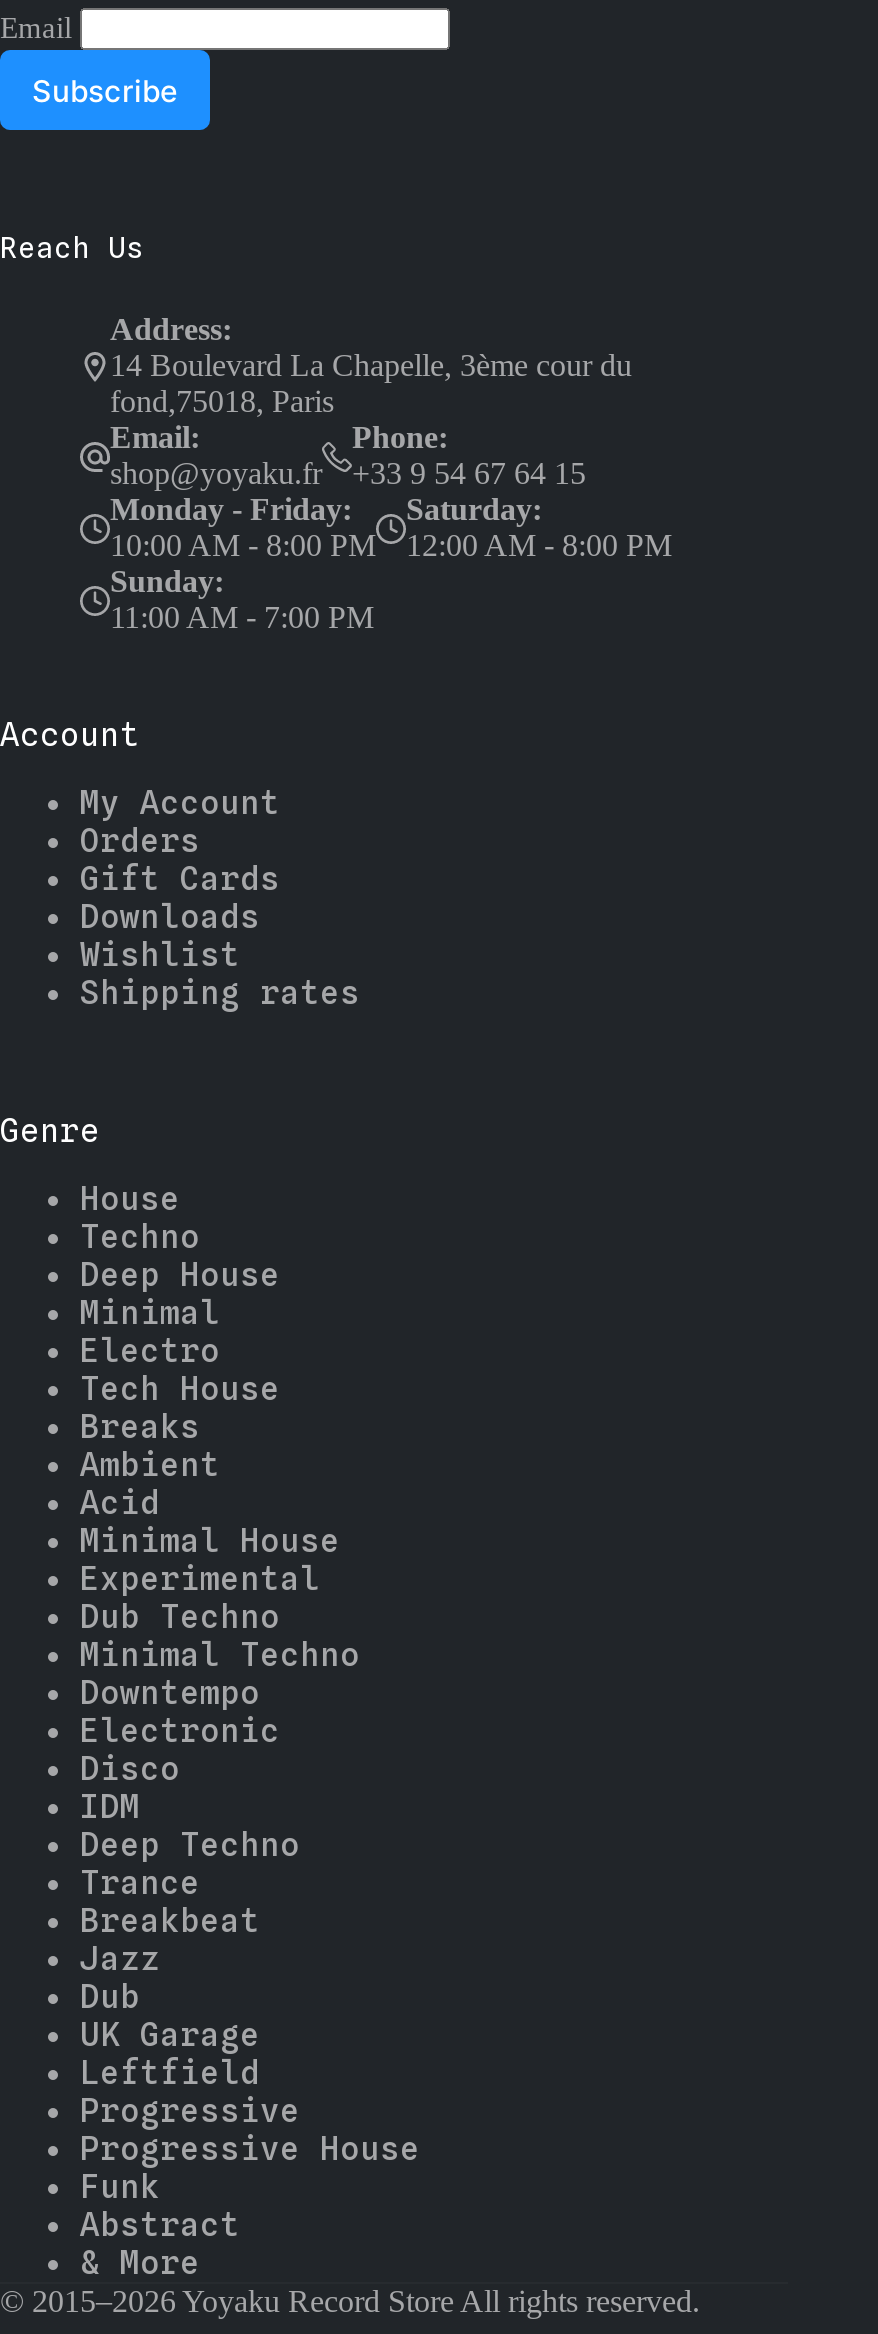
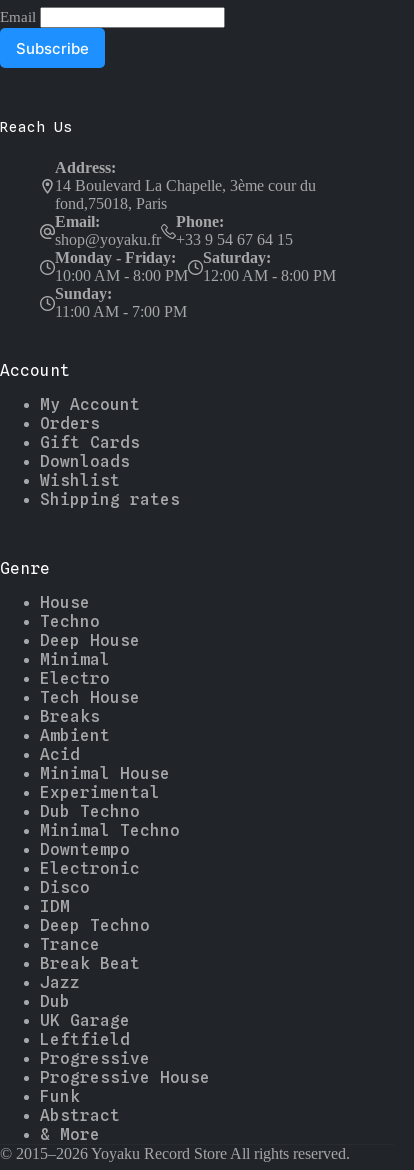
- Breakbeat
+ Break Beat
